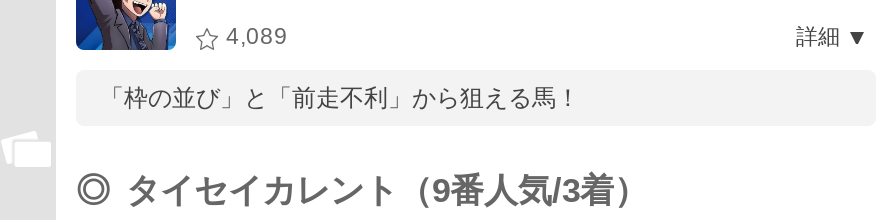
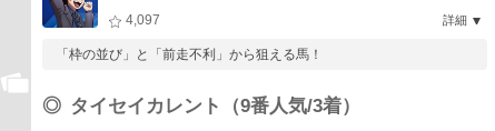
- 4,089
+ 4,097
